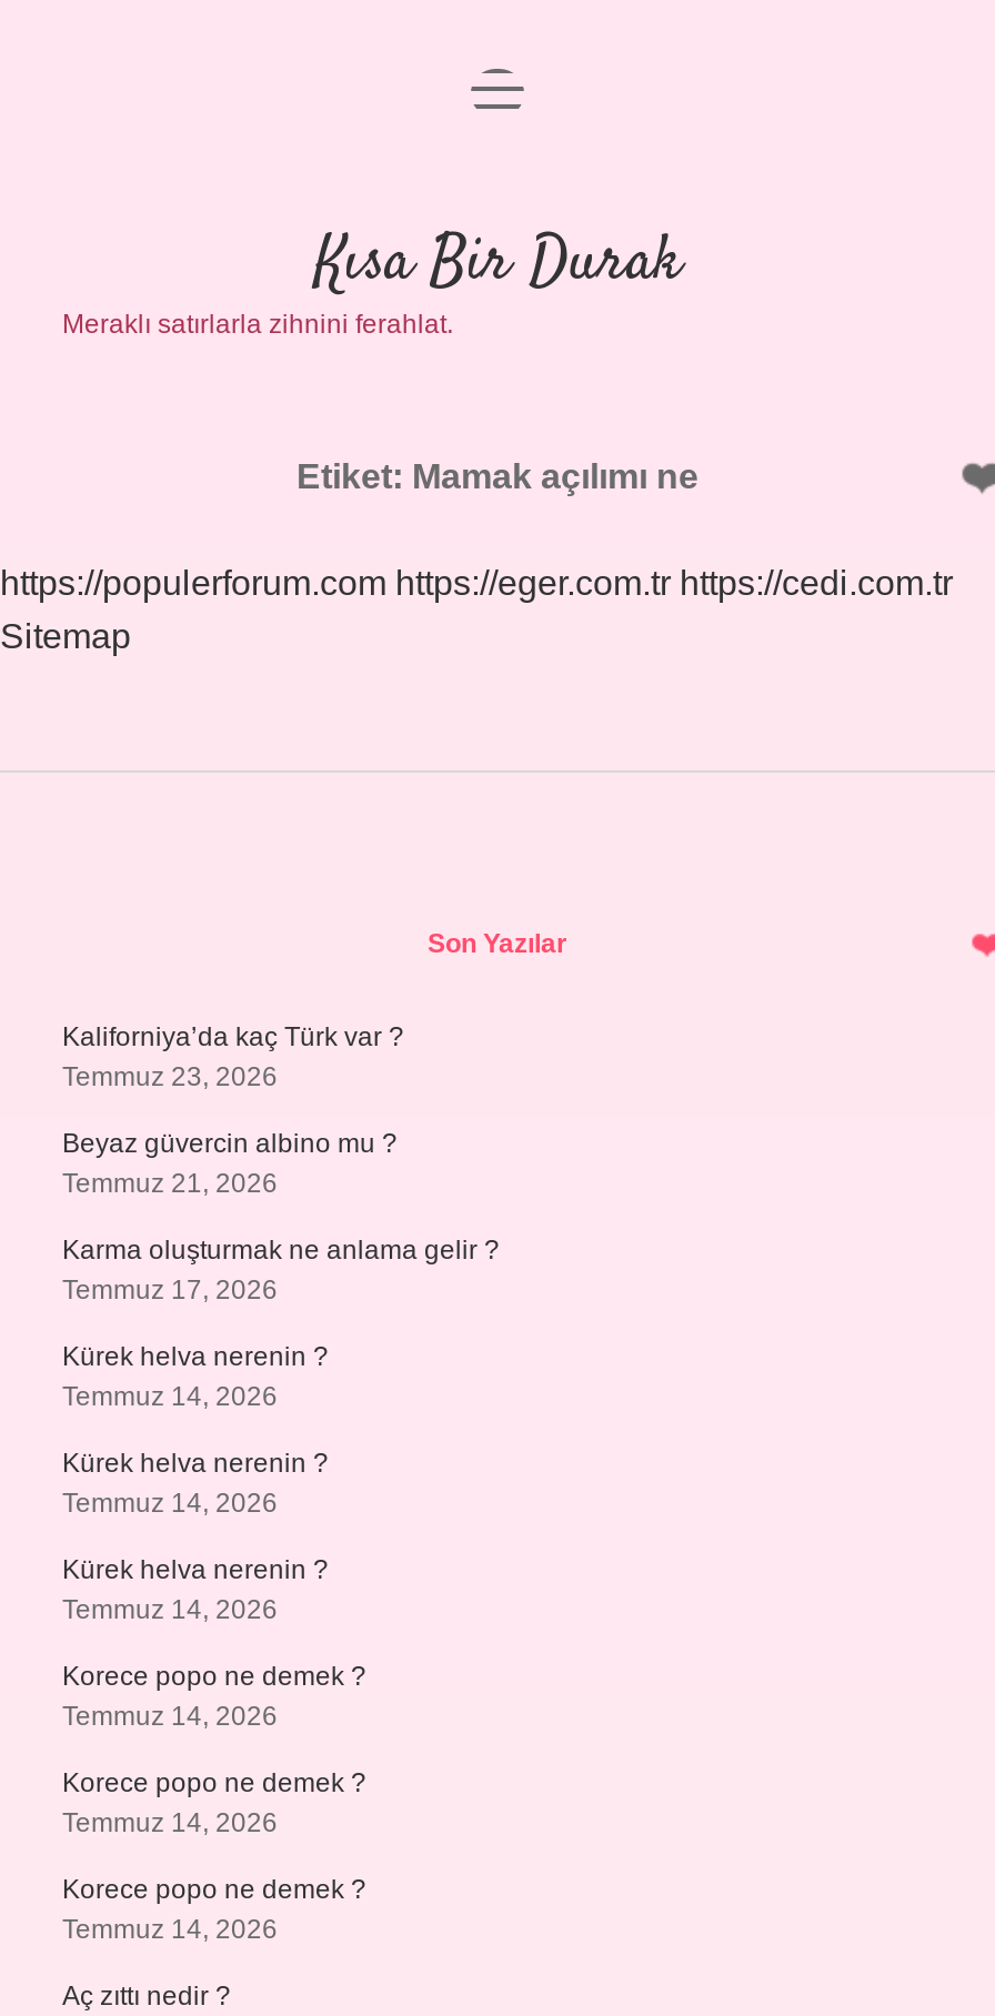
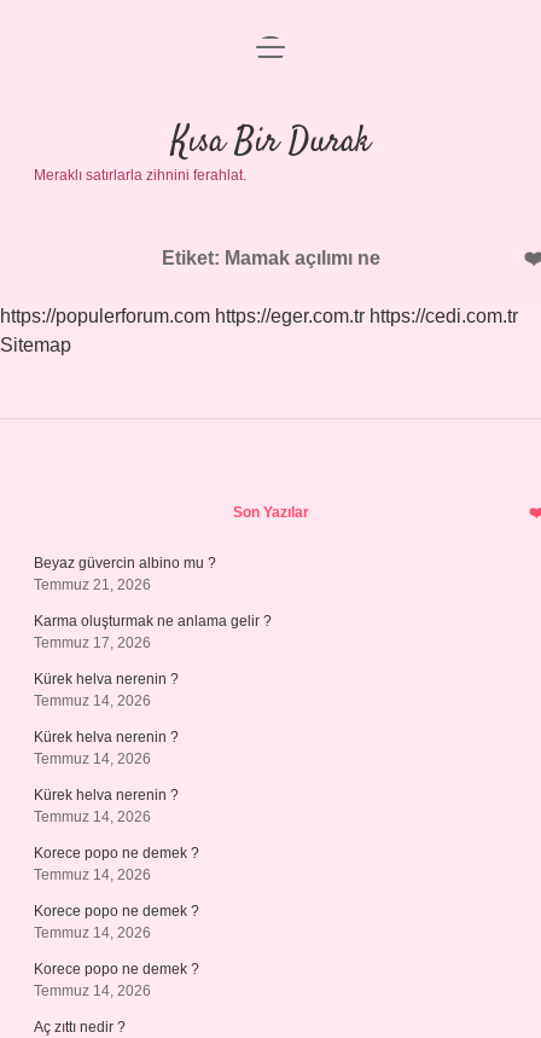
- Kaliforniya’da kaç Türk var ?
- Temmuz 23, 2026
